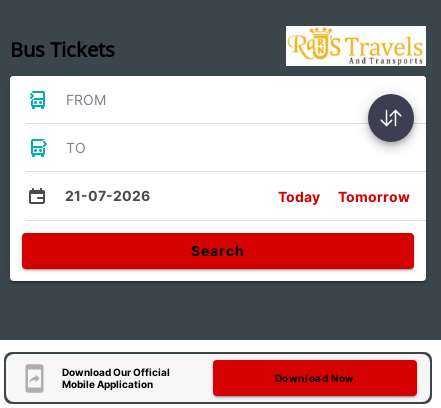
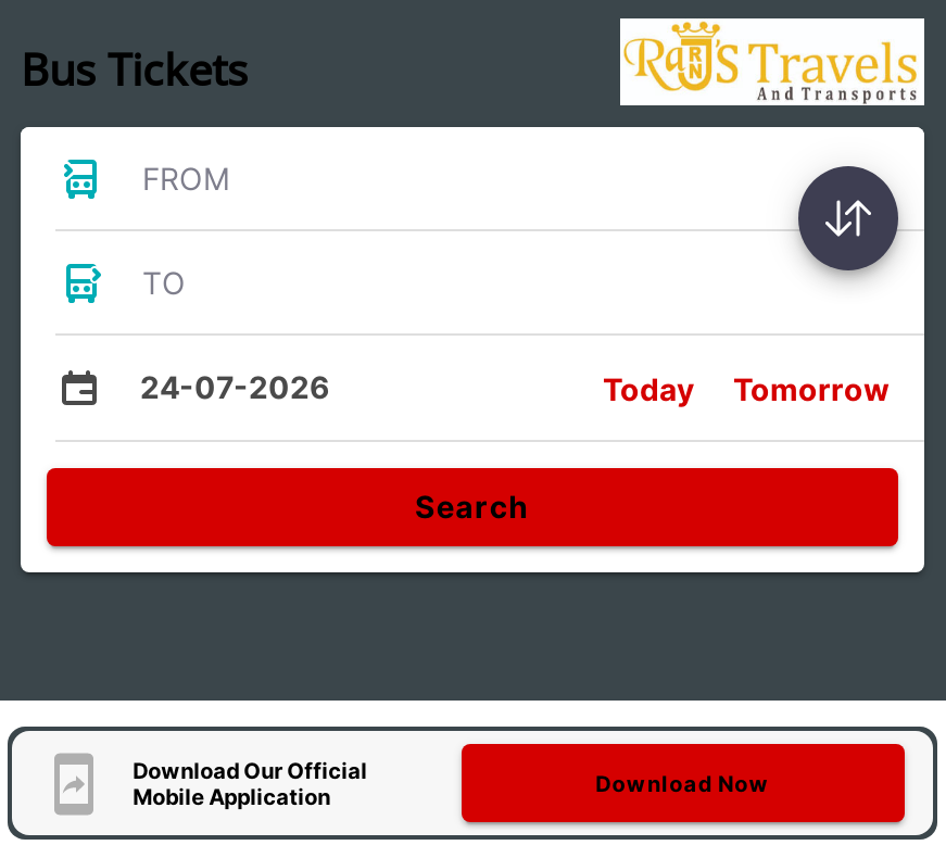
- 21-07-2026
+ 24-07-2026
